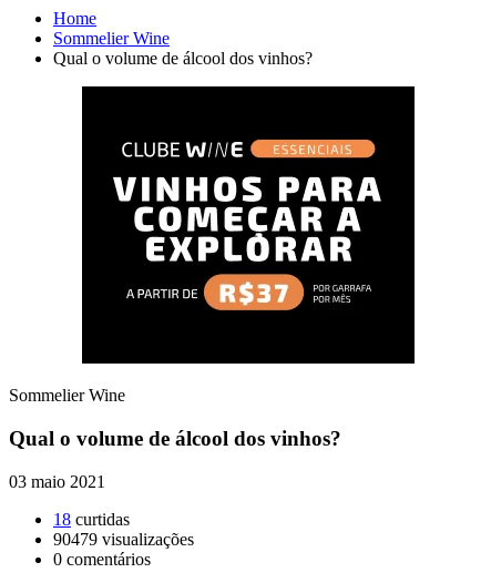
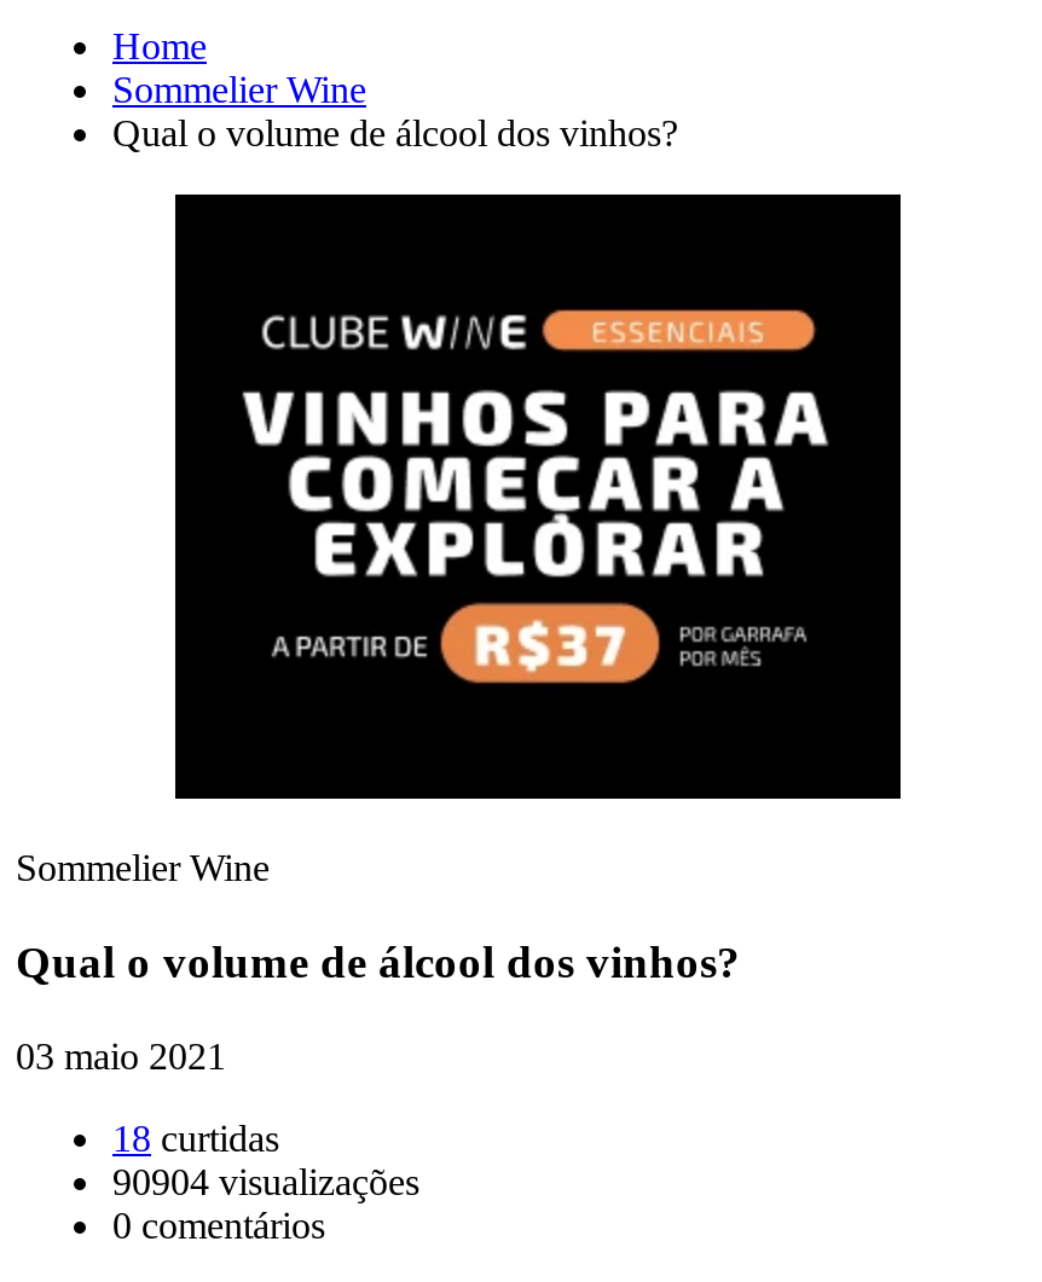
- 90479 visualizações
+ 90904 visualizações
